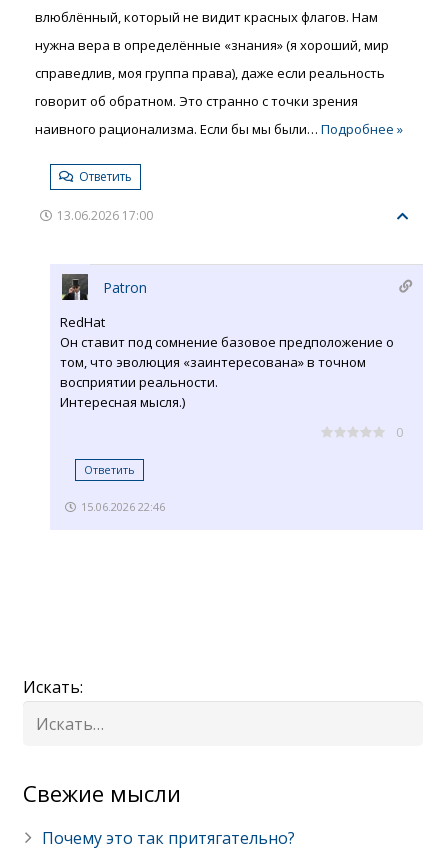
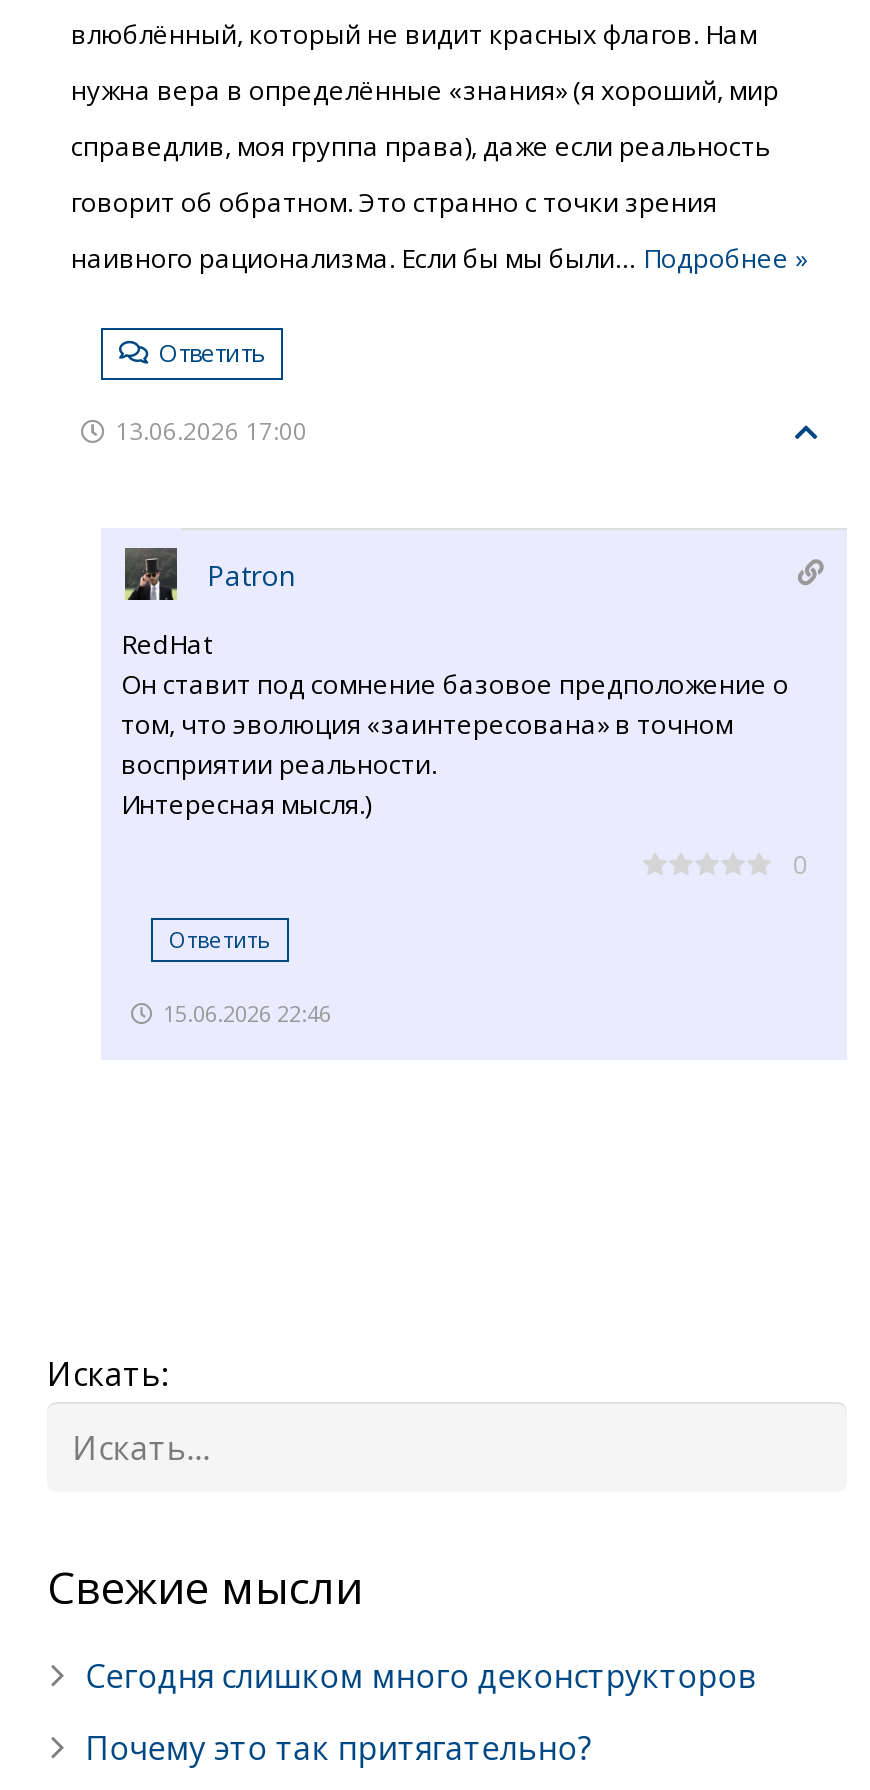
+ Сегодня слишком много деконструкторов
